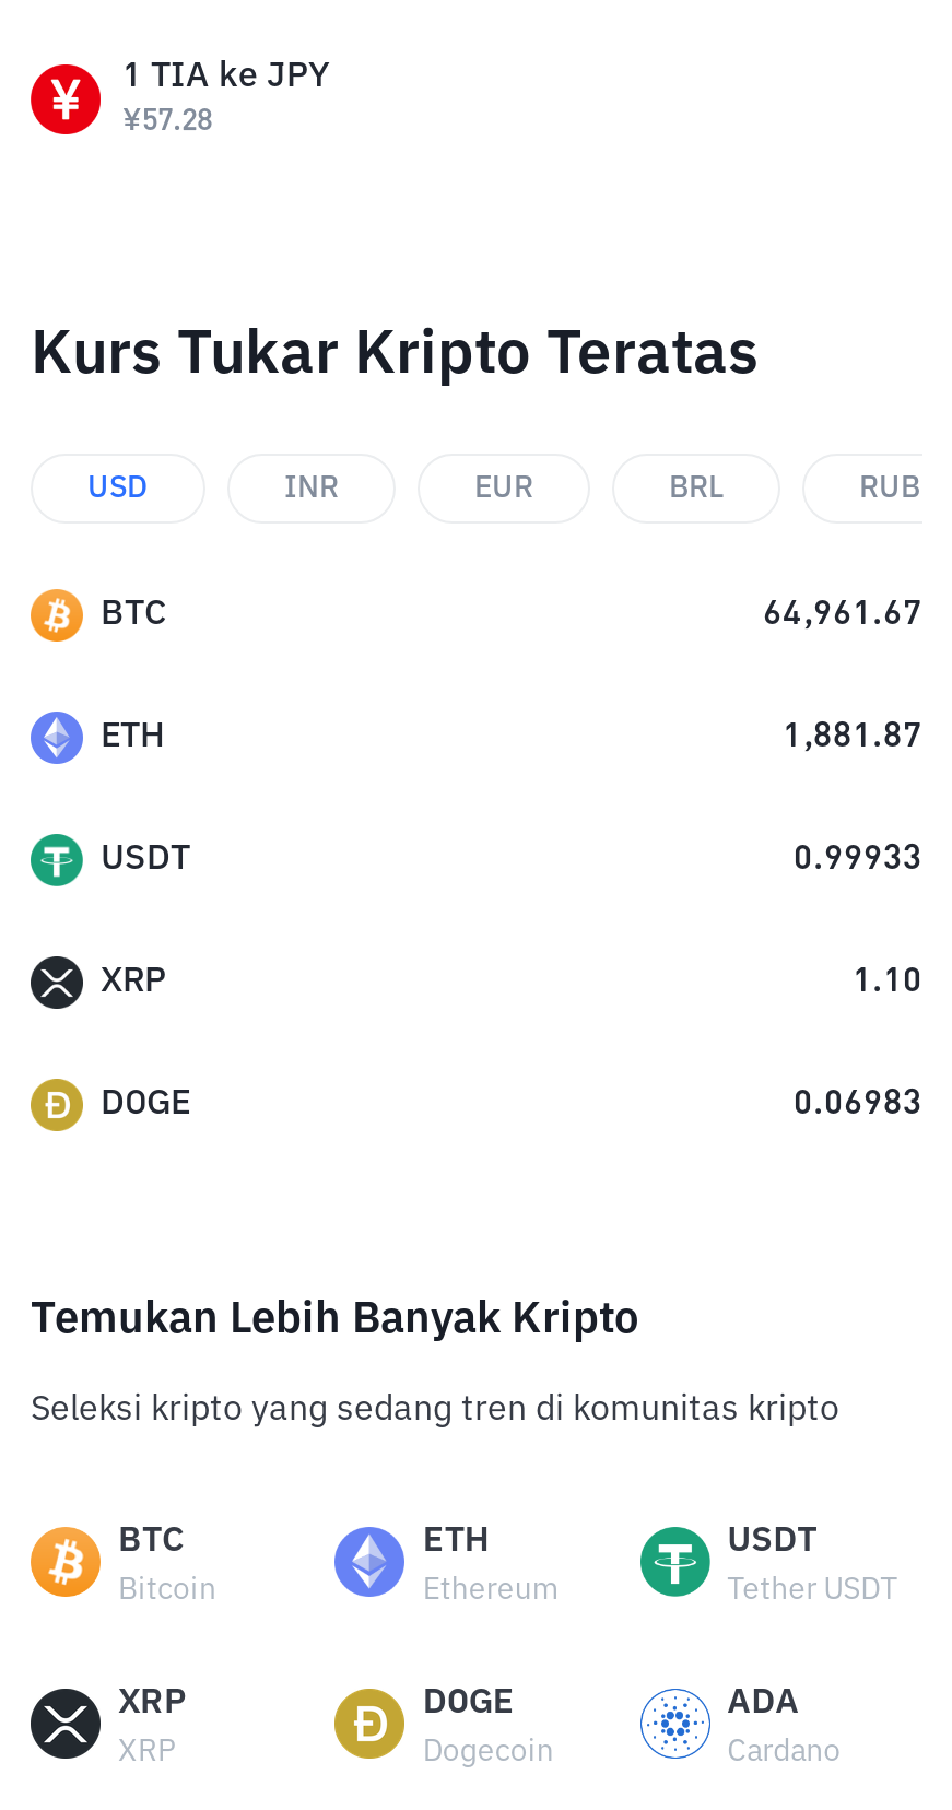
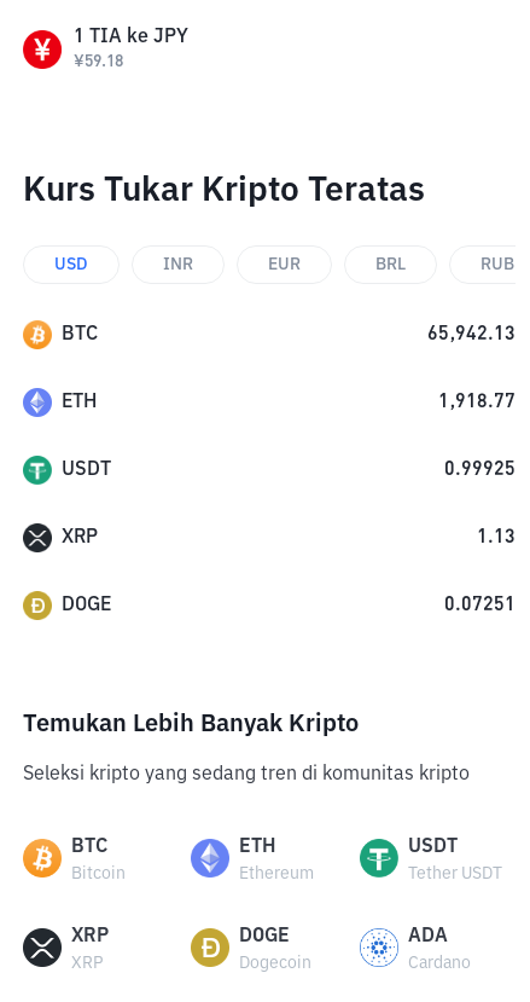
- ¥57.28
+ ¥59.18

- 64,961.67
+ 65,942.13

- 1,881.87
+ 1,918.77

- 0.99933
+ 0.99925

- 1.10
+ 1.13

- 0.06983
+ 0.07251
